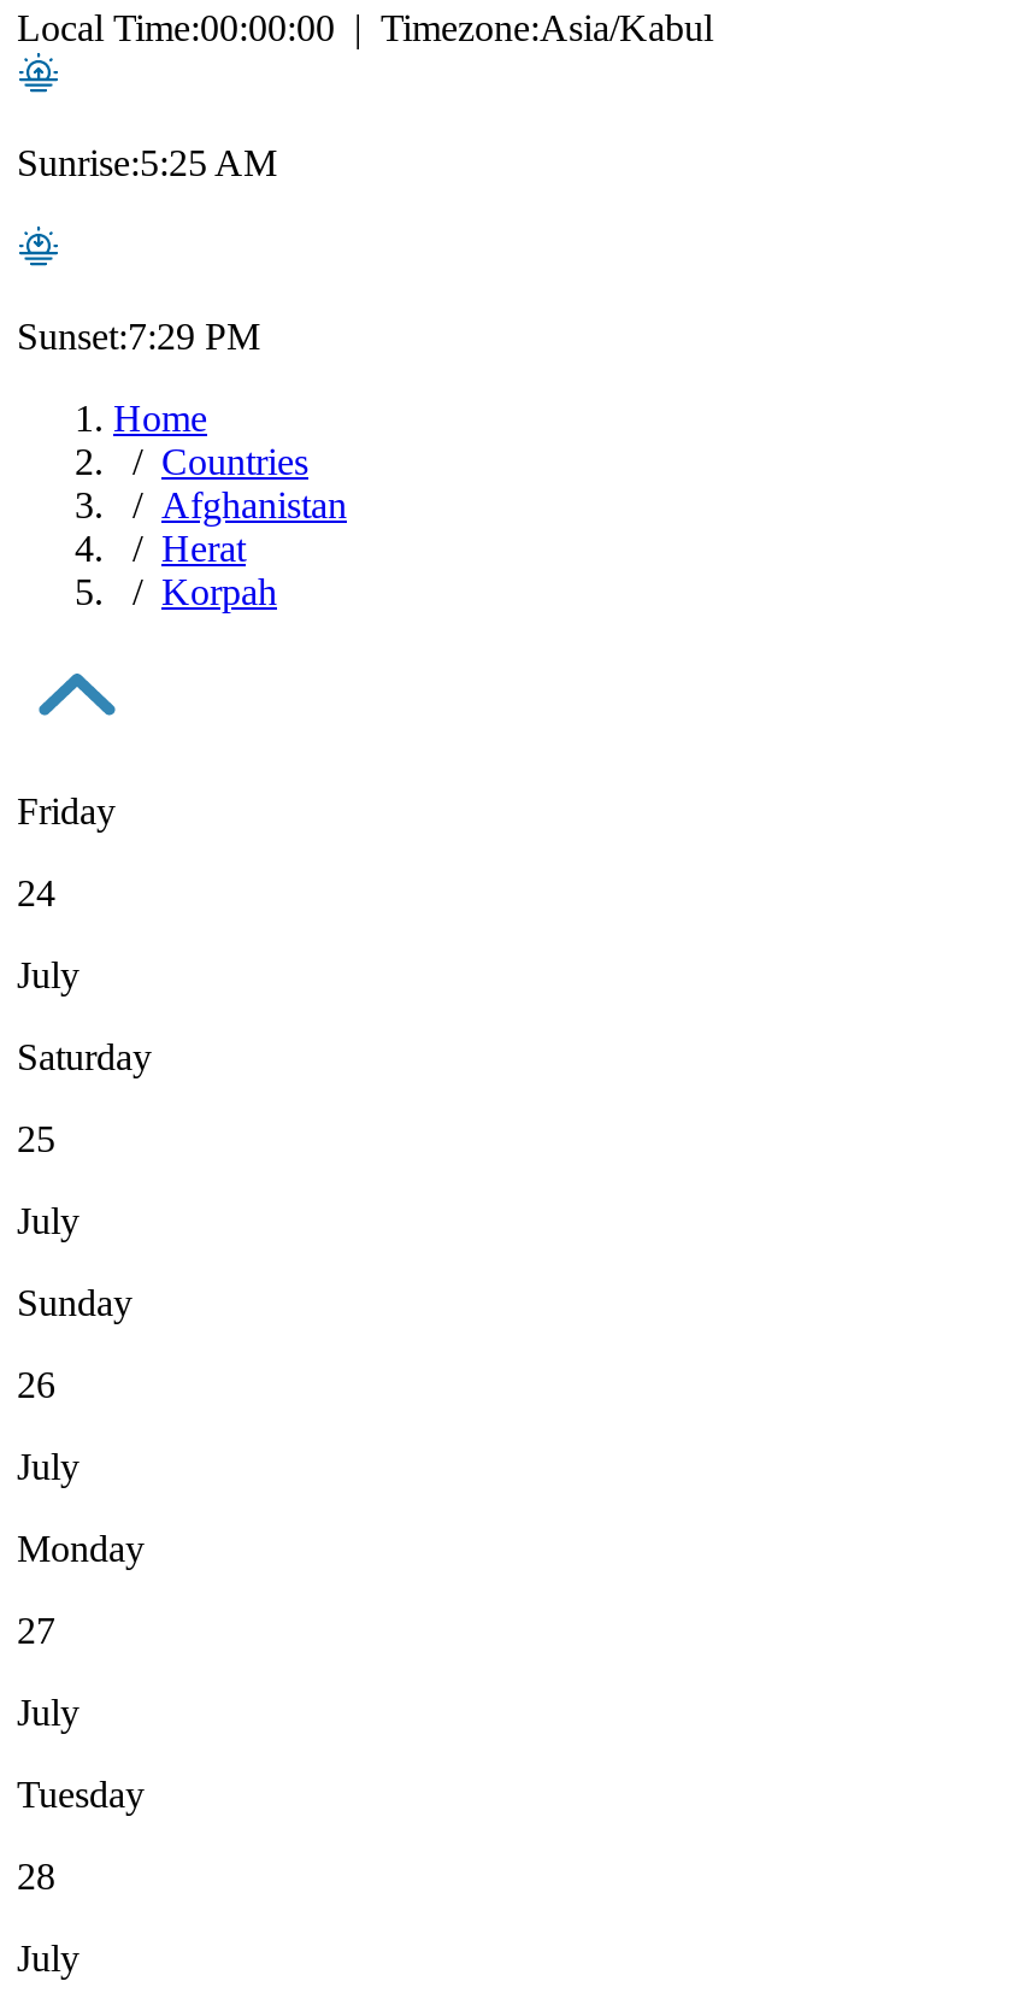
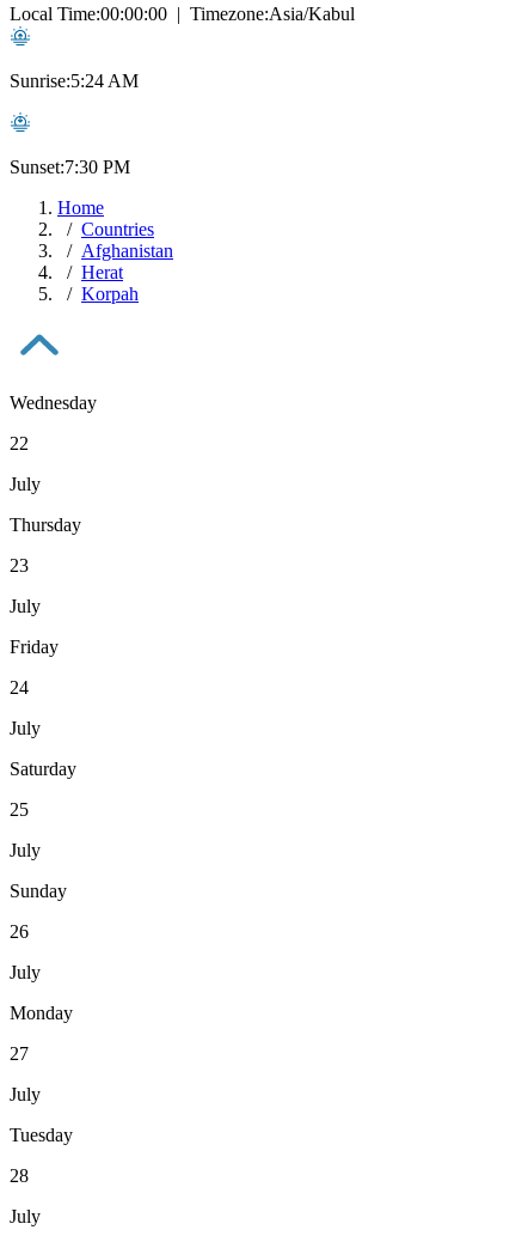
- Sunrise:5:25 AM
+ Sunrise:5:24 AM

- Sunset:7:29 PM
+ Sunset:7:30 PM

+ Wednesday
+ 22
+ July
+ Thursday
+ 23
+ July
